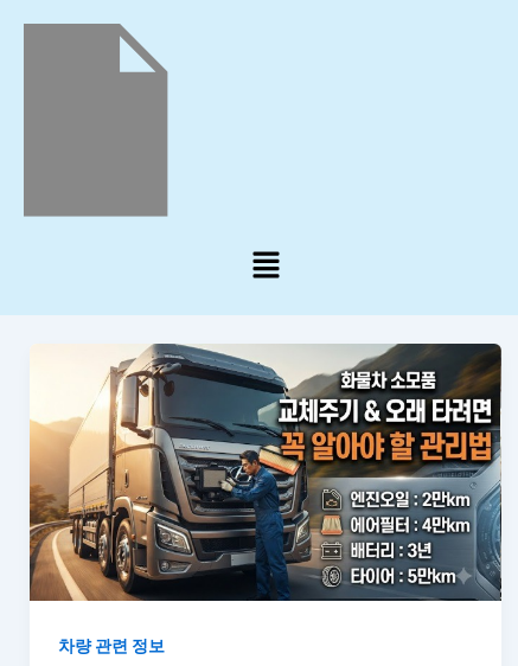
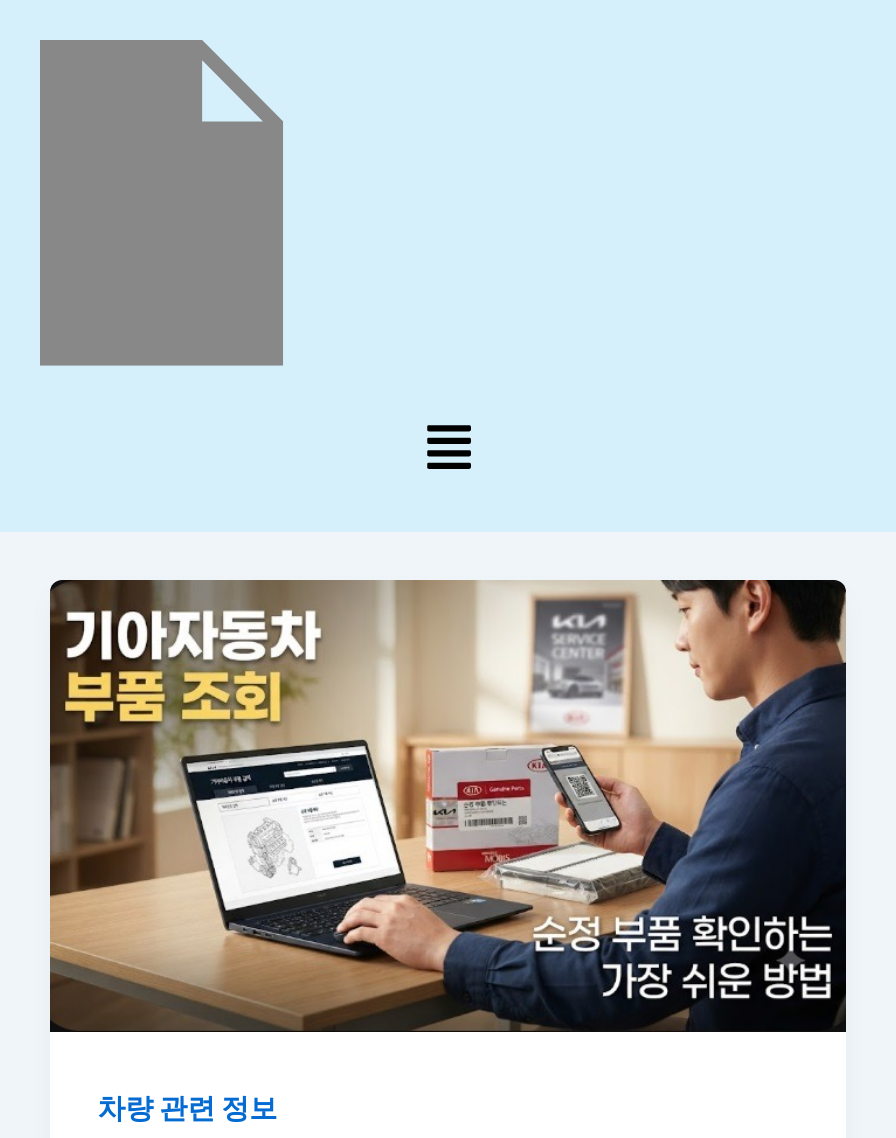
- [image]
+ [image]
